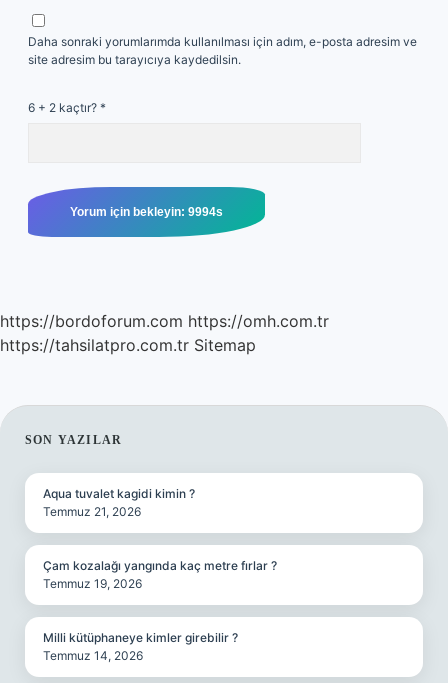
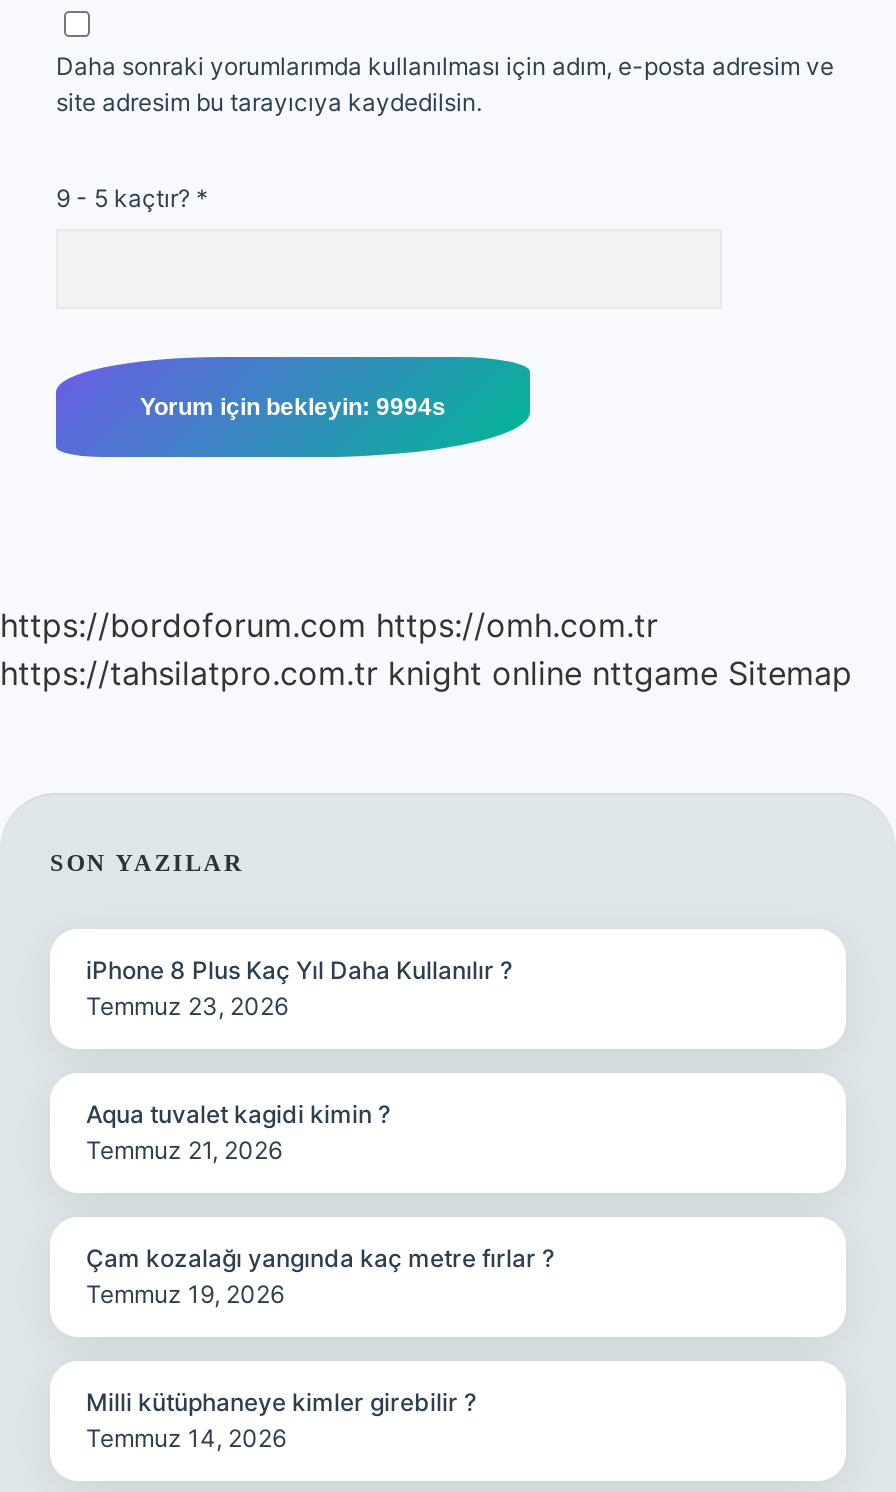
- 6 + 2 kaçtır? *
+ 9 - 5 kaçtır? *

- https://tahsilatpro.com.tr Sitemap
+ https://tahsilatpro.com.tr knight online nttgame Sitemap

+ iPhone 8 Plus Kaç Yıl Daha Kullanılır ?
+ Temmuz 23, 2026
